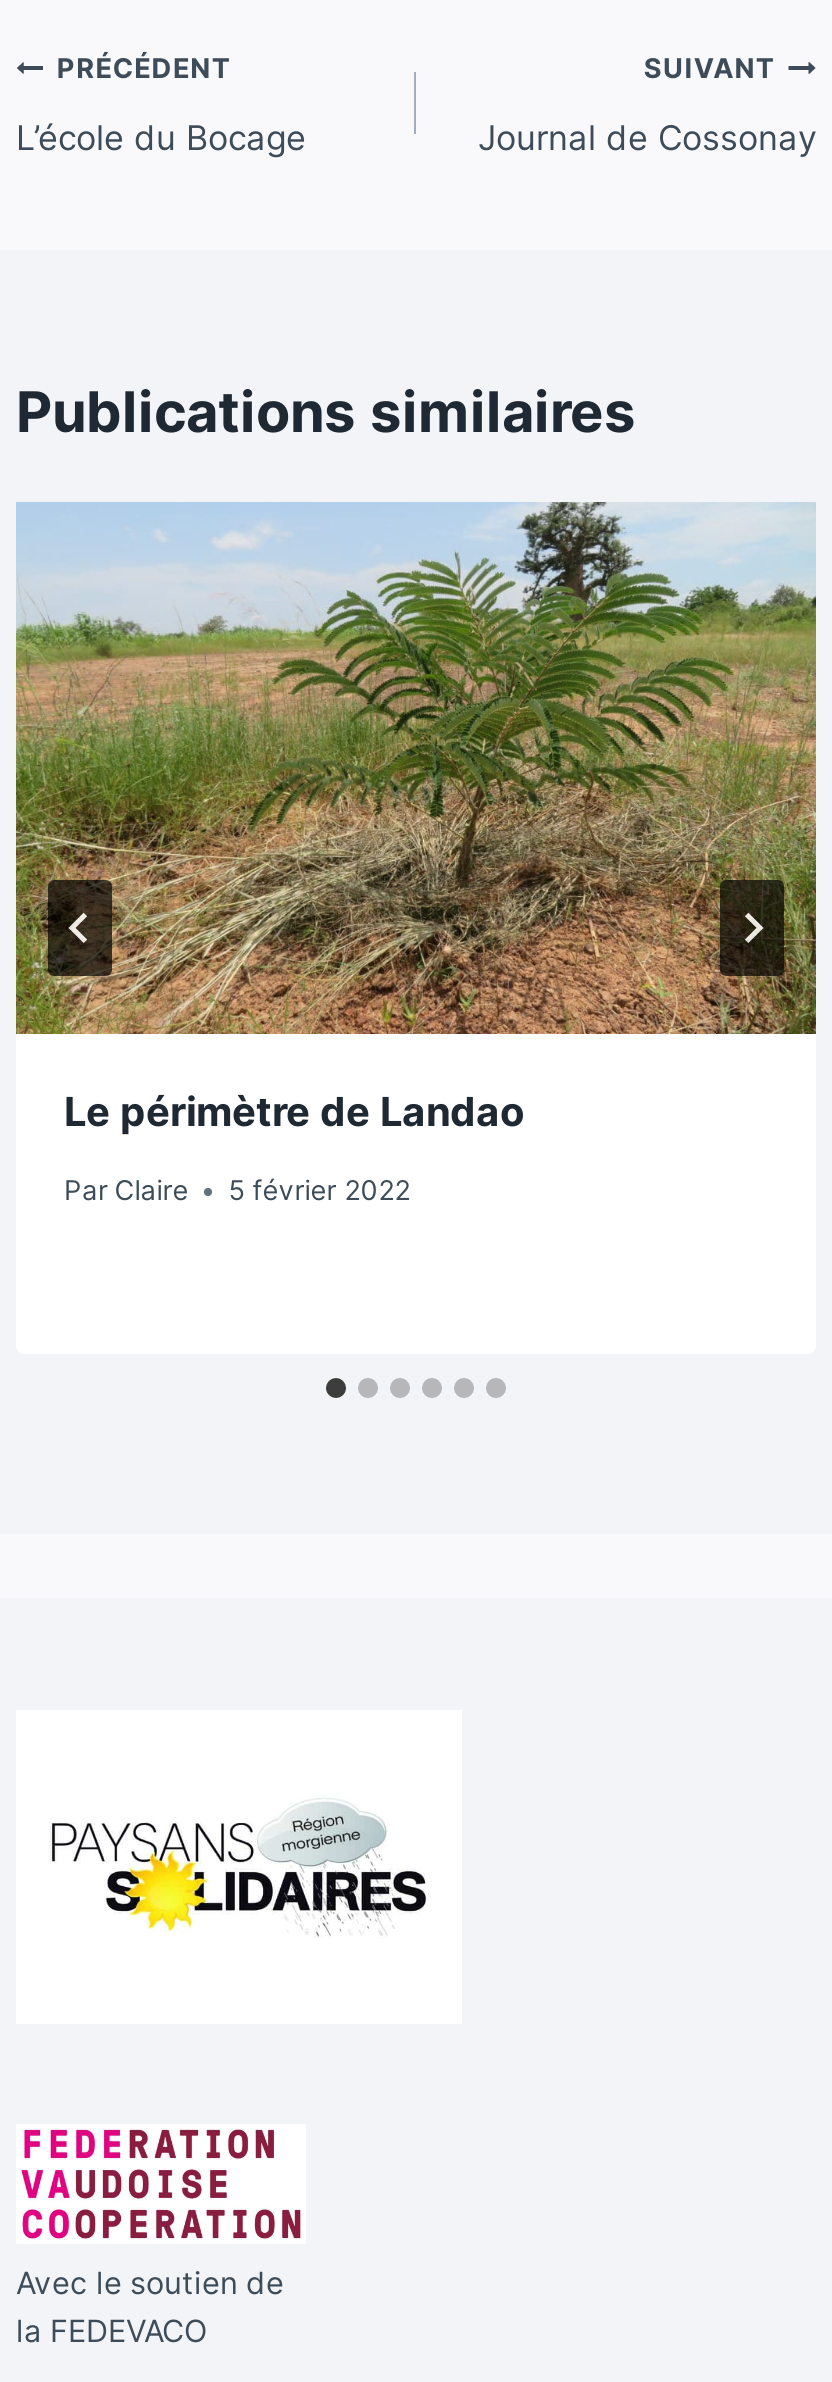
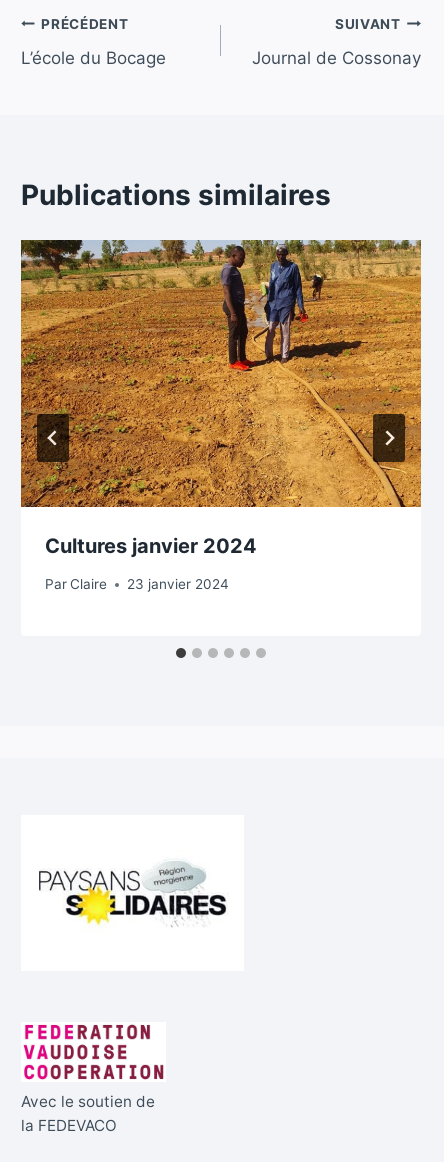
- [image]
- Le périmètre de Landao
+ [image]
+ Cultures janvier 2024

- Par Claire 5 février 2022
+ Par Claire 23 janvier 2024
